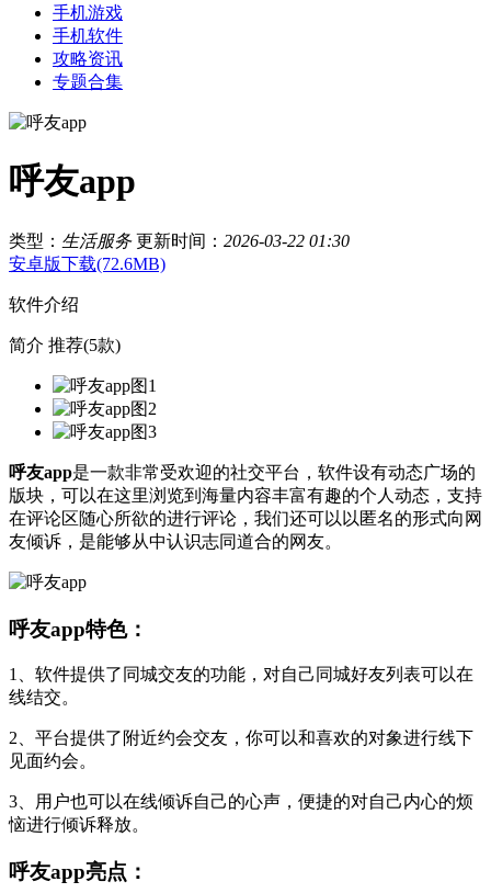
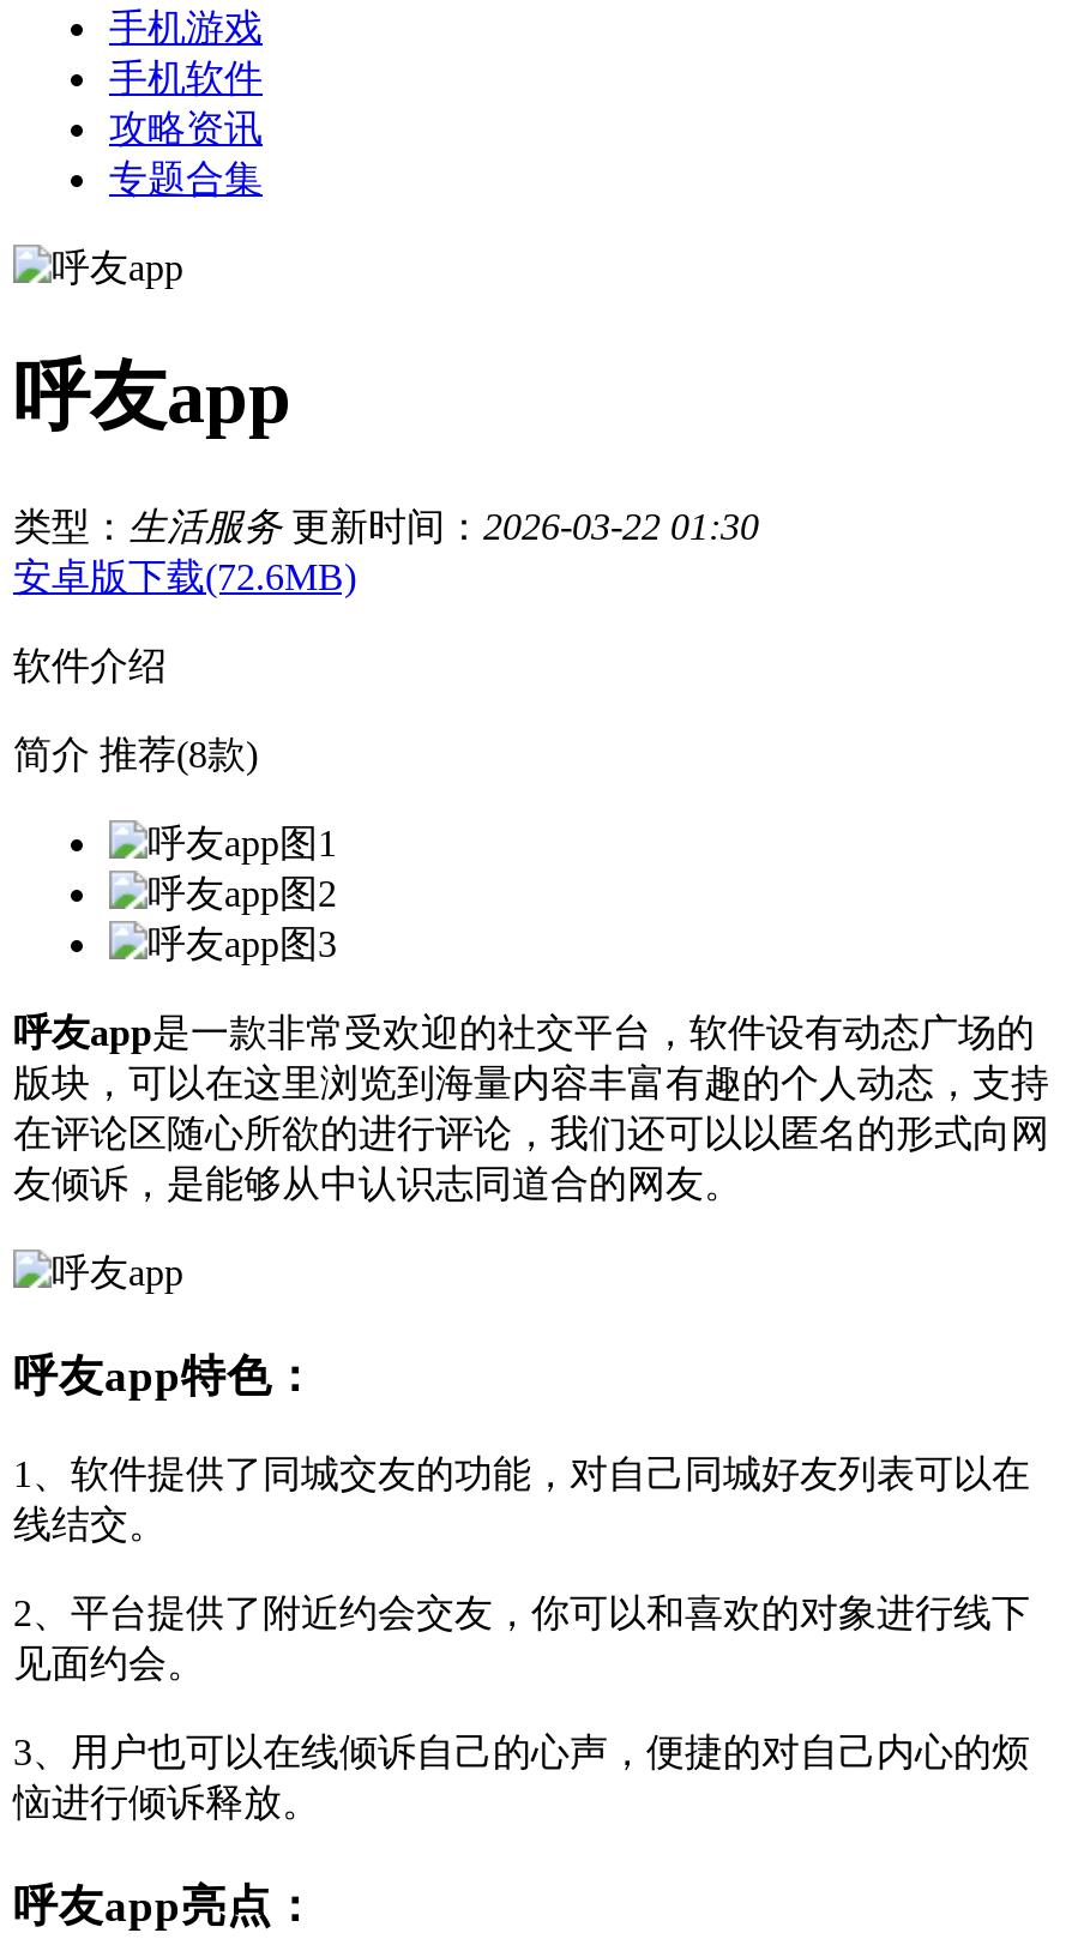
- 简介 推荐(5款)
+ 简介 推荐(8款)
